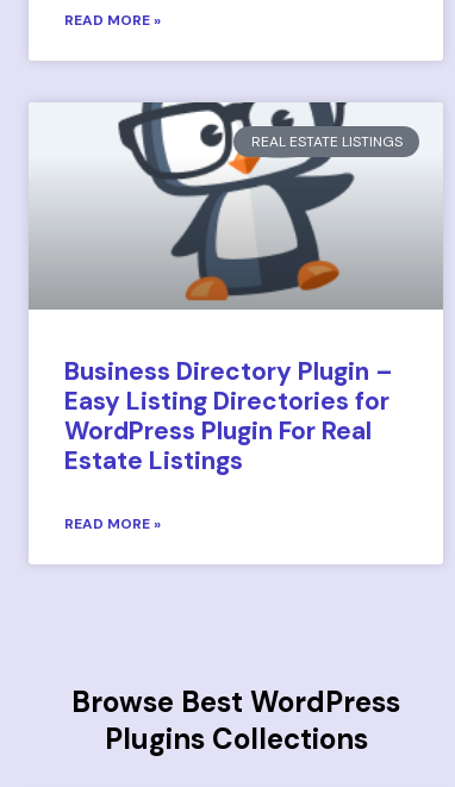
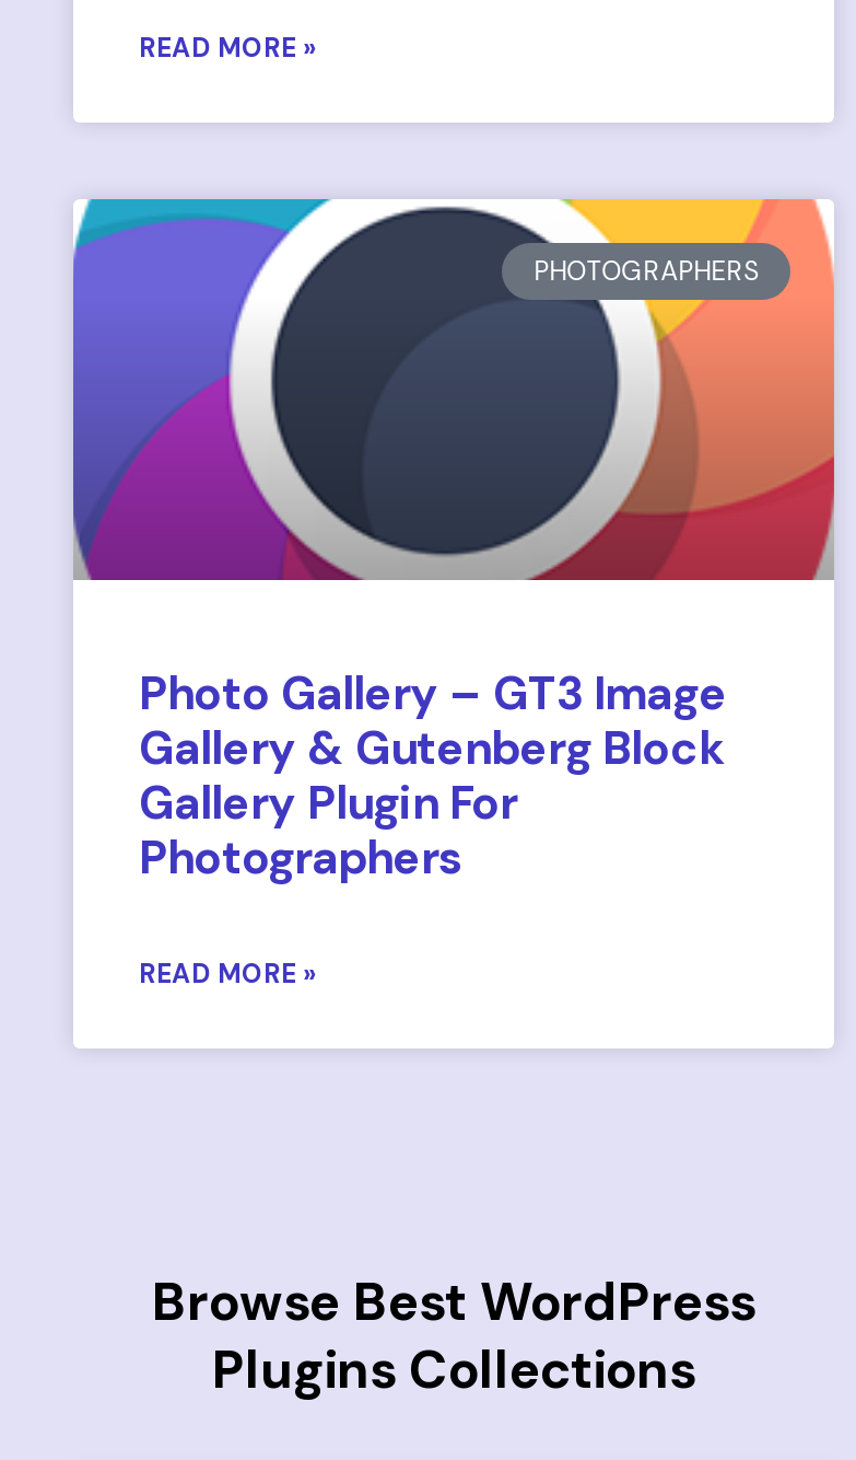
- [image]
- REAL ESTATE LISTINGS
+ [image]
+ PHOTOGRAPHERS

- Business Directory Plugin –
- Easy Listing Directories for
- WordPress Plugin For Real
- Estate Listings
+ Photo Gallery – GT3 Image
+ Gallery & Gutenberg Block
+ Gallery Plugin For
+ Photographers
